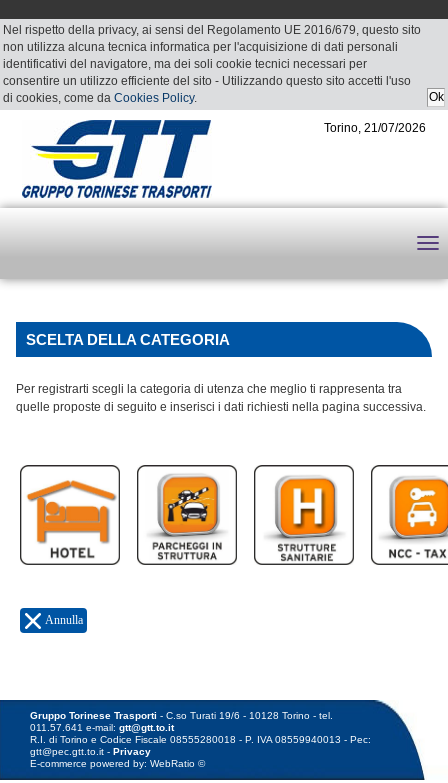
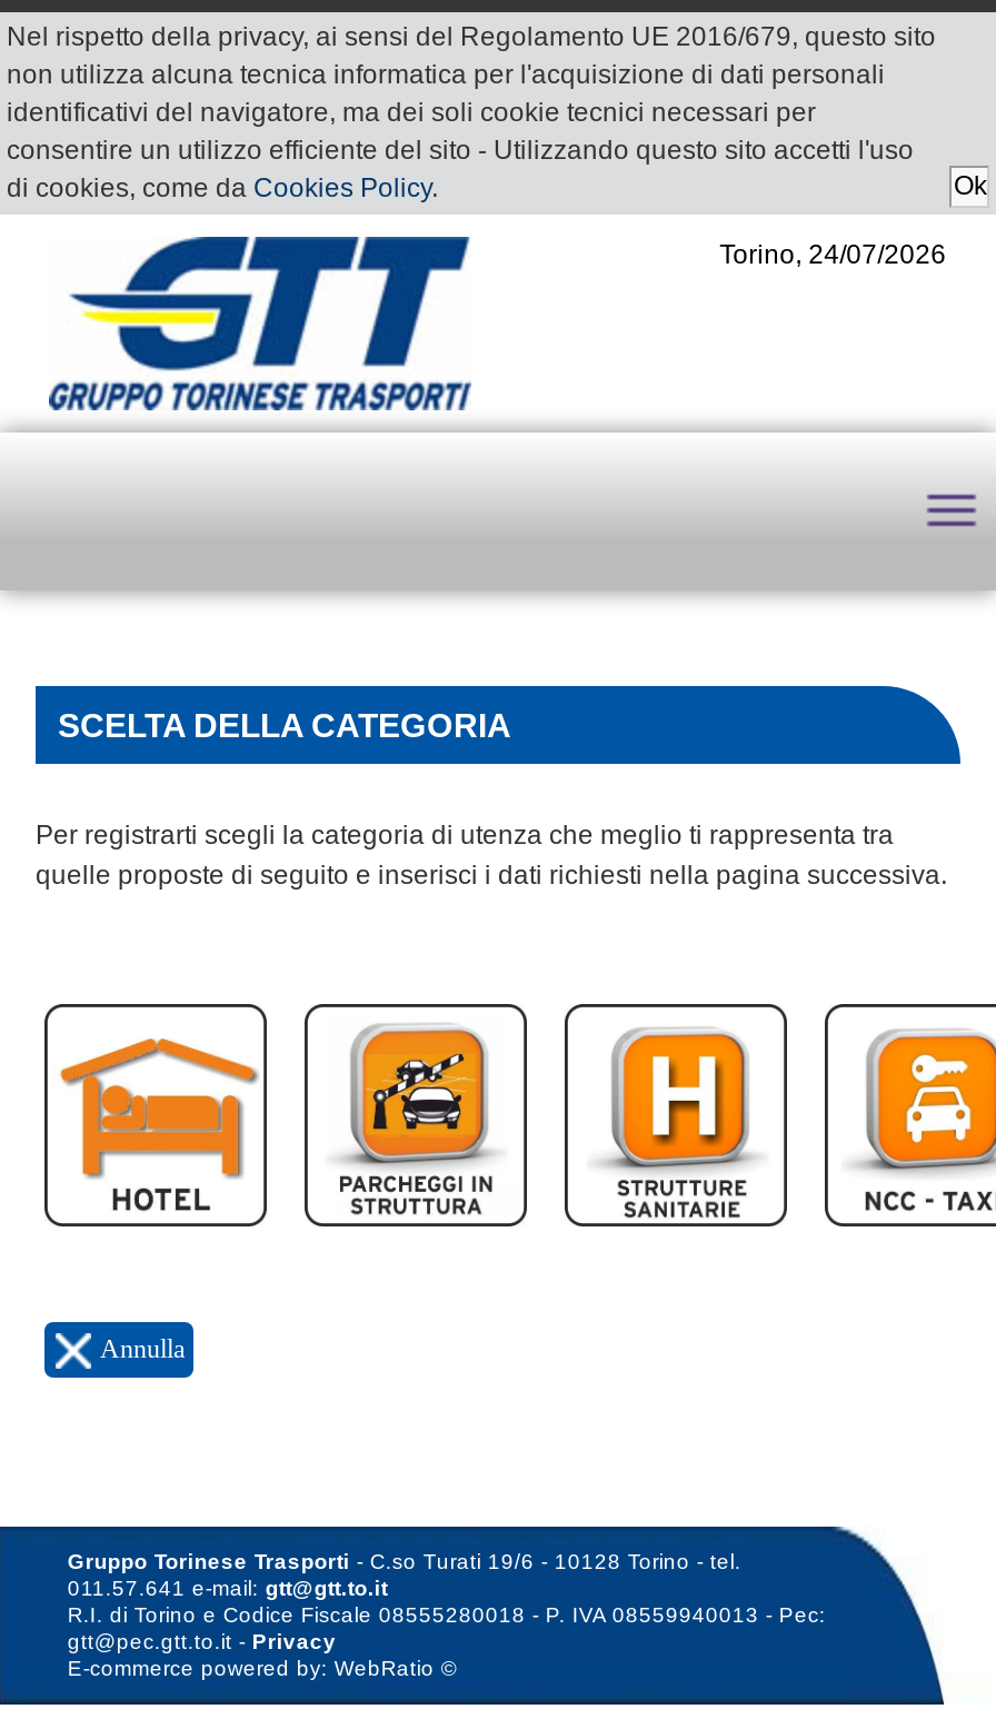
- Torino, 21/07/2026
+ Torino, 24/07/2026
